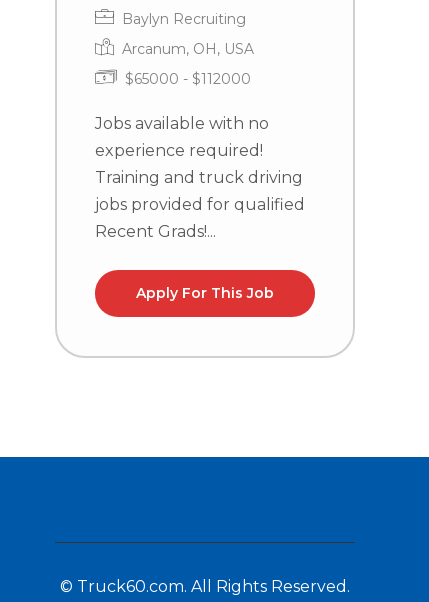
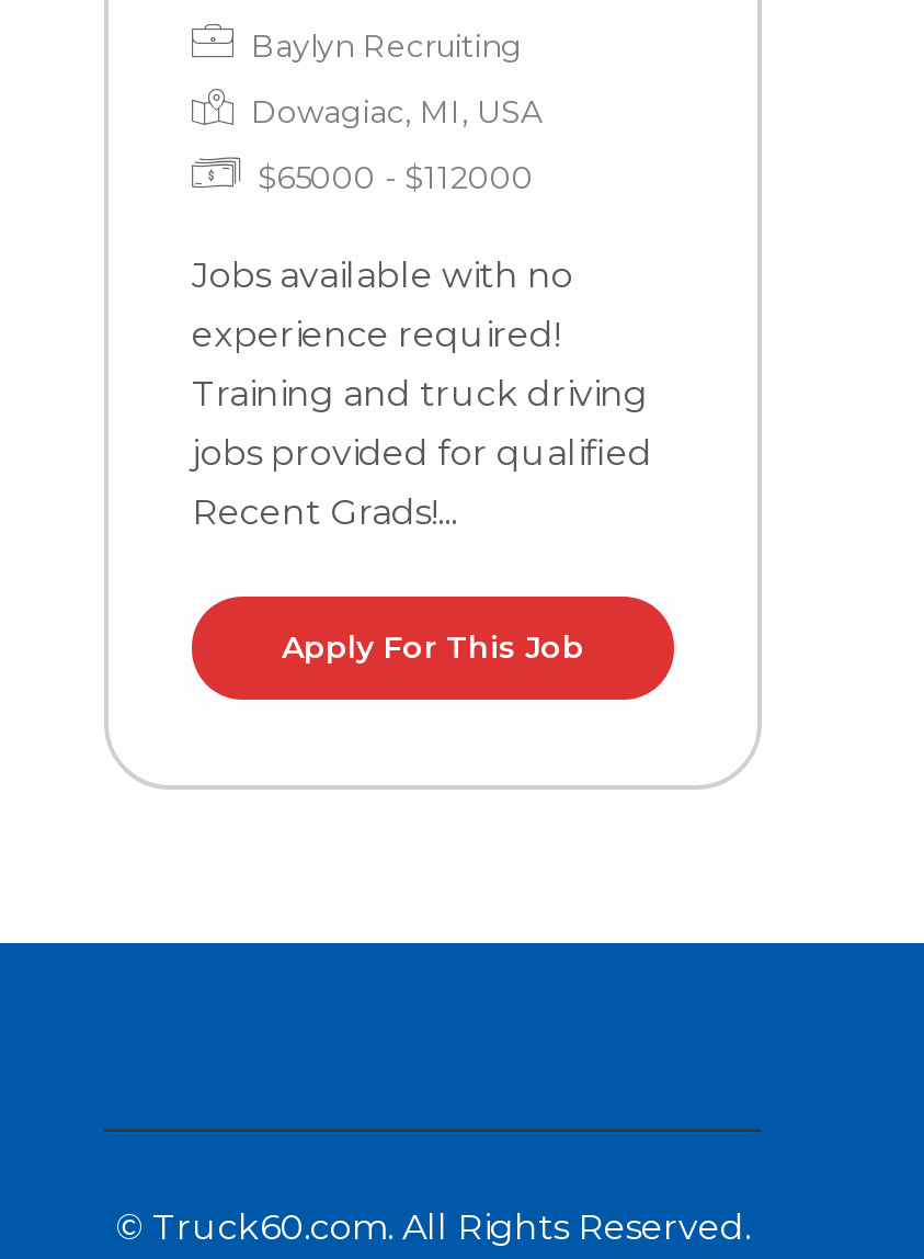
- Arcanum, OH, USA
+ Dowagiac, MI, USA
